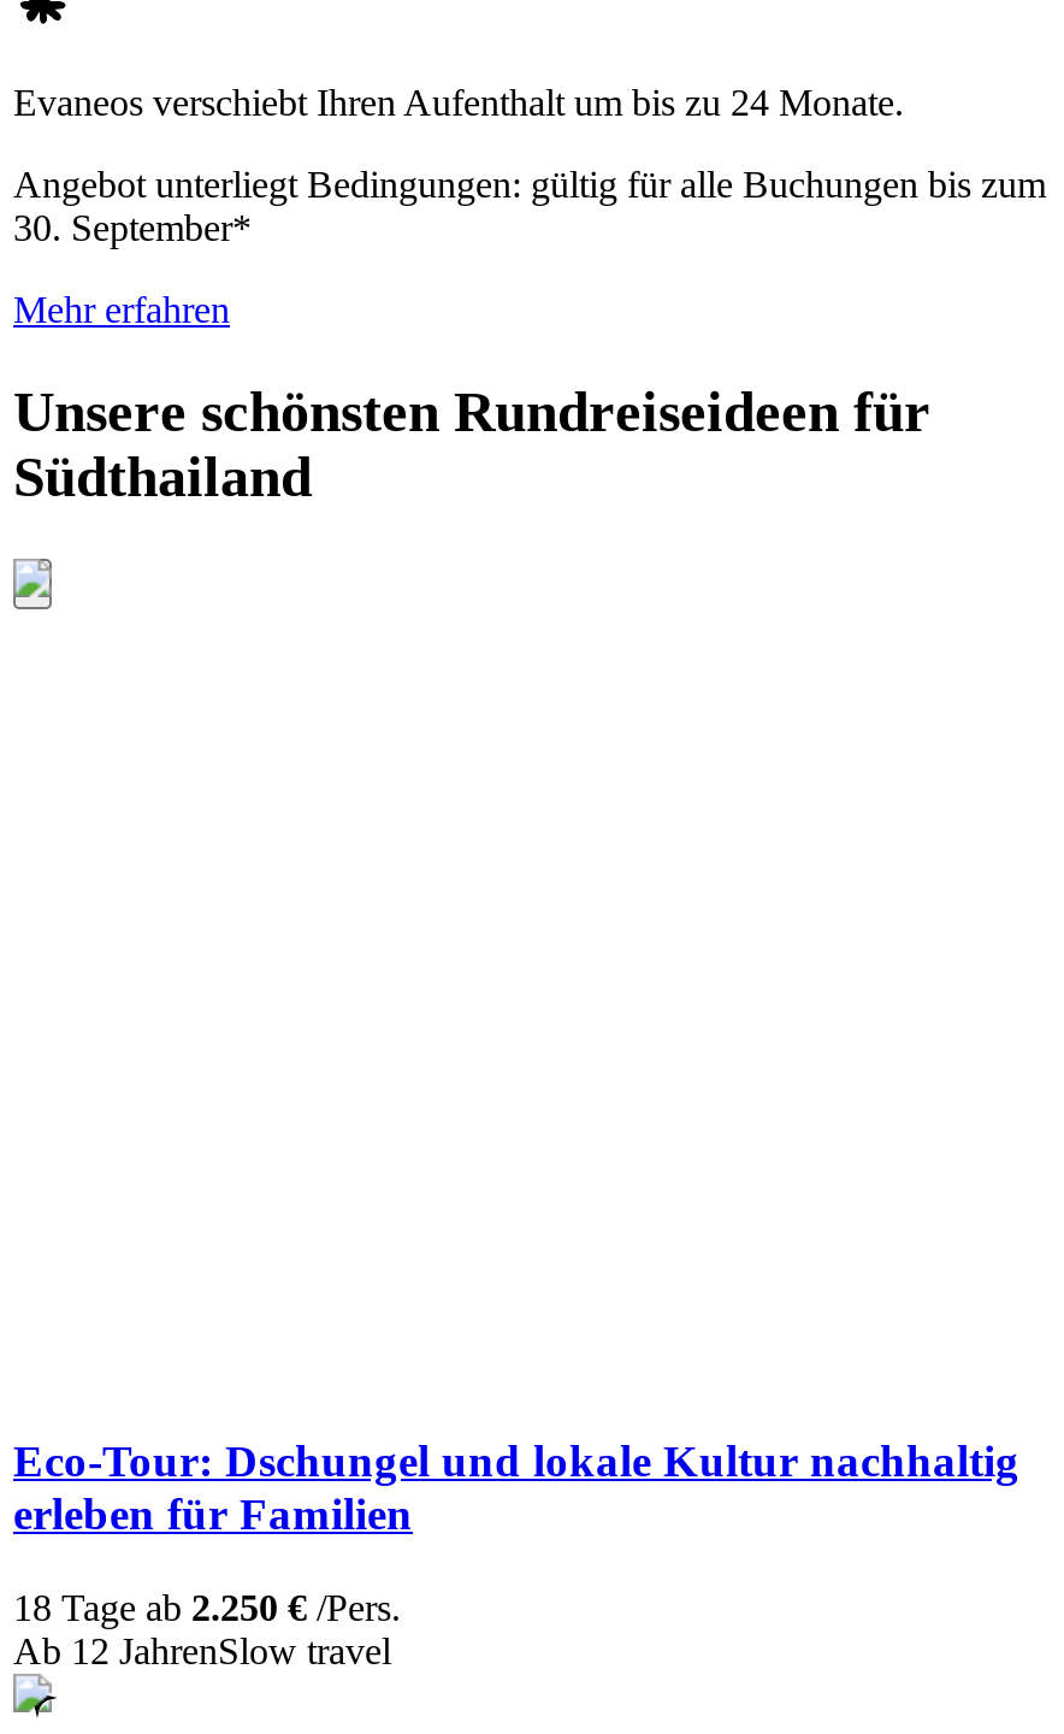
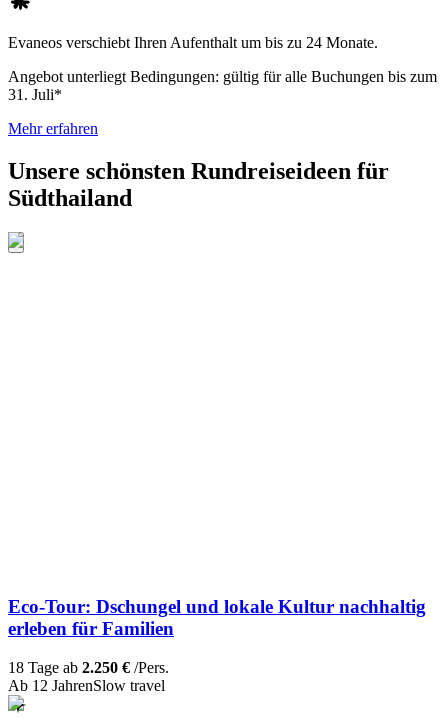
- 30. September*
+ 31. Juli*
